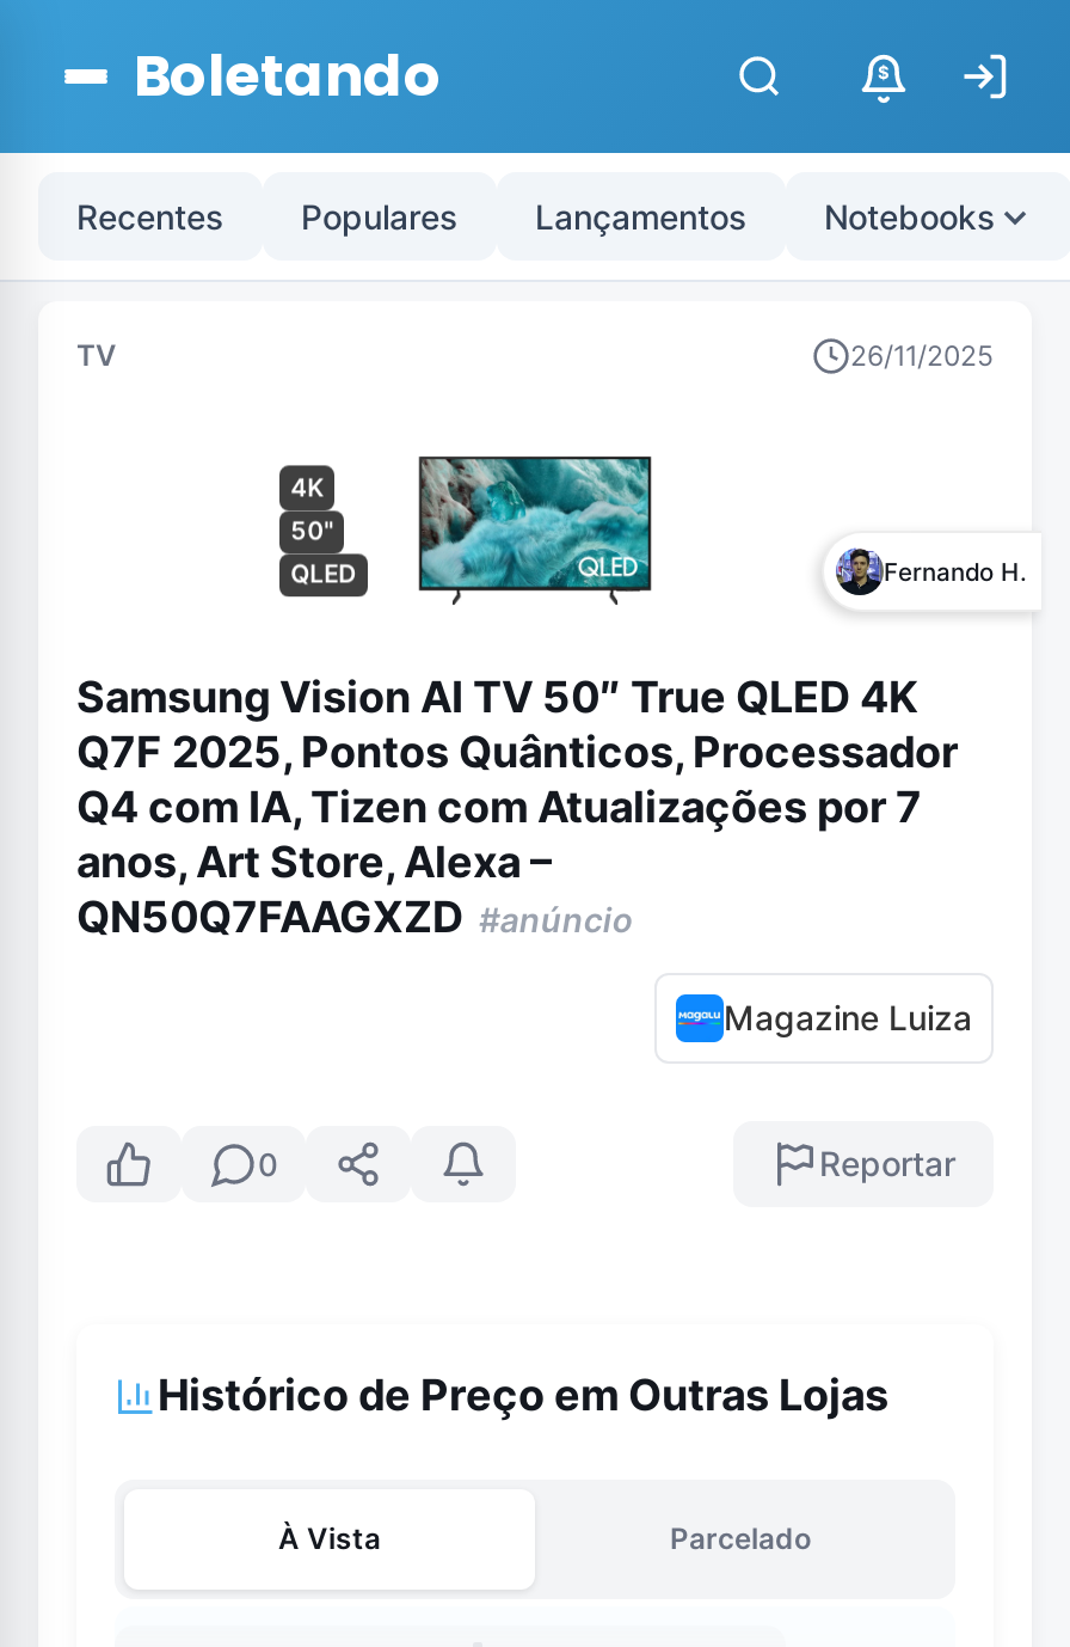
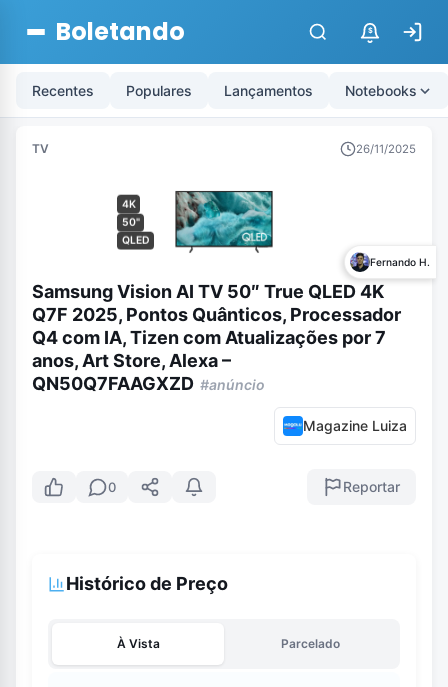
moved down: Fernando H.

- Histórico de Preço em Outras Lojas
+ Histórico de Preço
